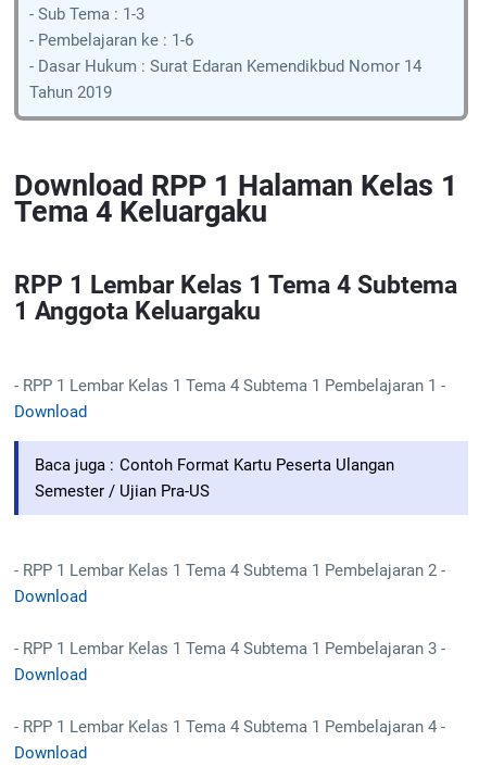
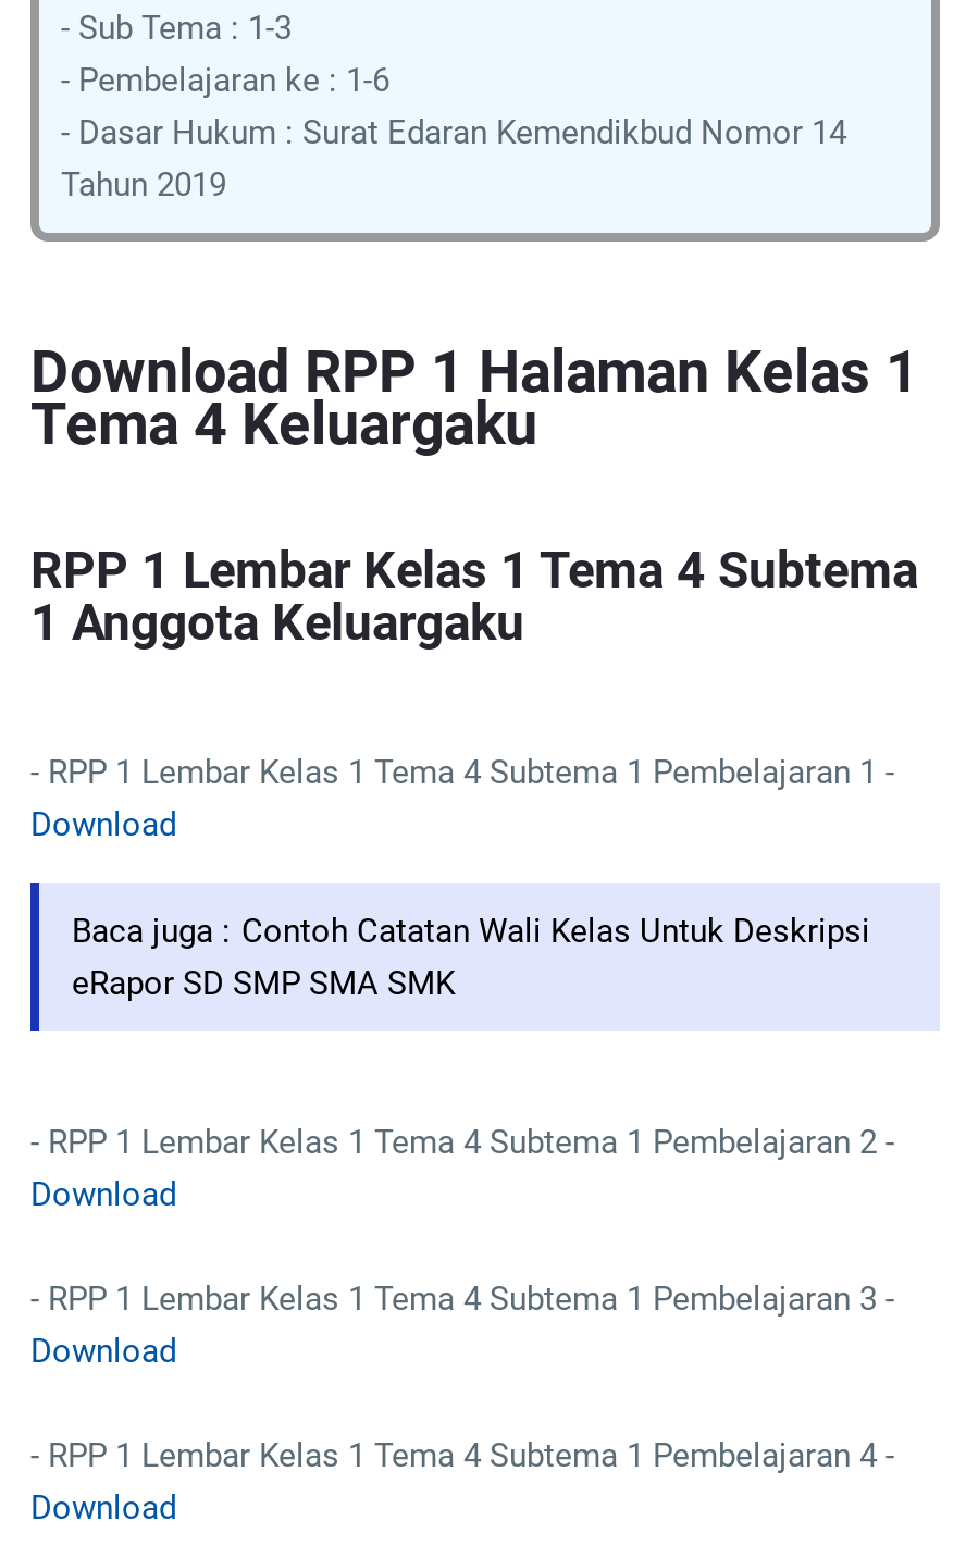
- Baca juga : Contoh Format Kartu Peserta Ulangan
- Semester / Ujian Pra-US
+ Baca juga : Contoh Catatan Wali Kelas Untuk Deskripsi
+ eRapor SD SMP SMA SMK
